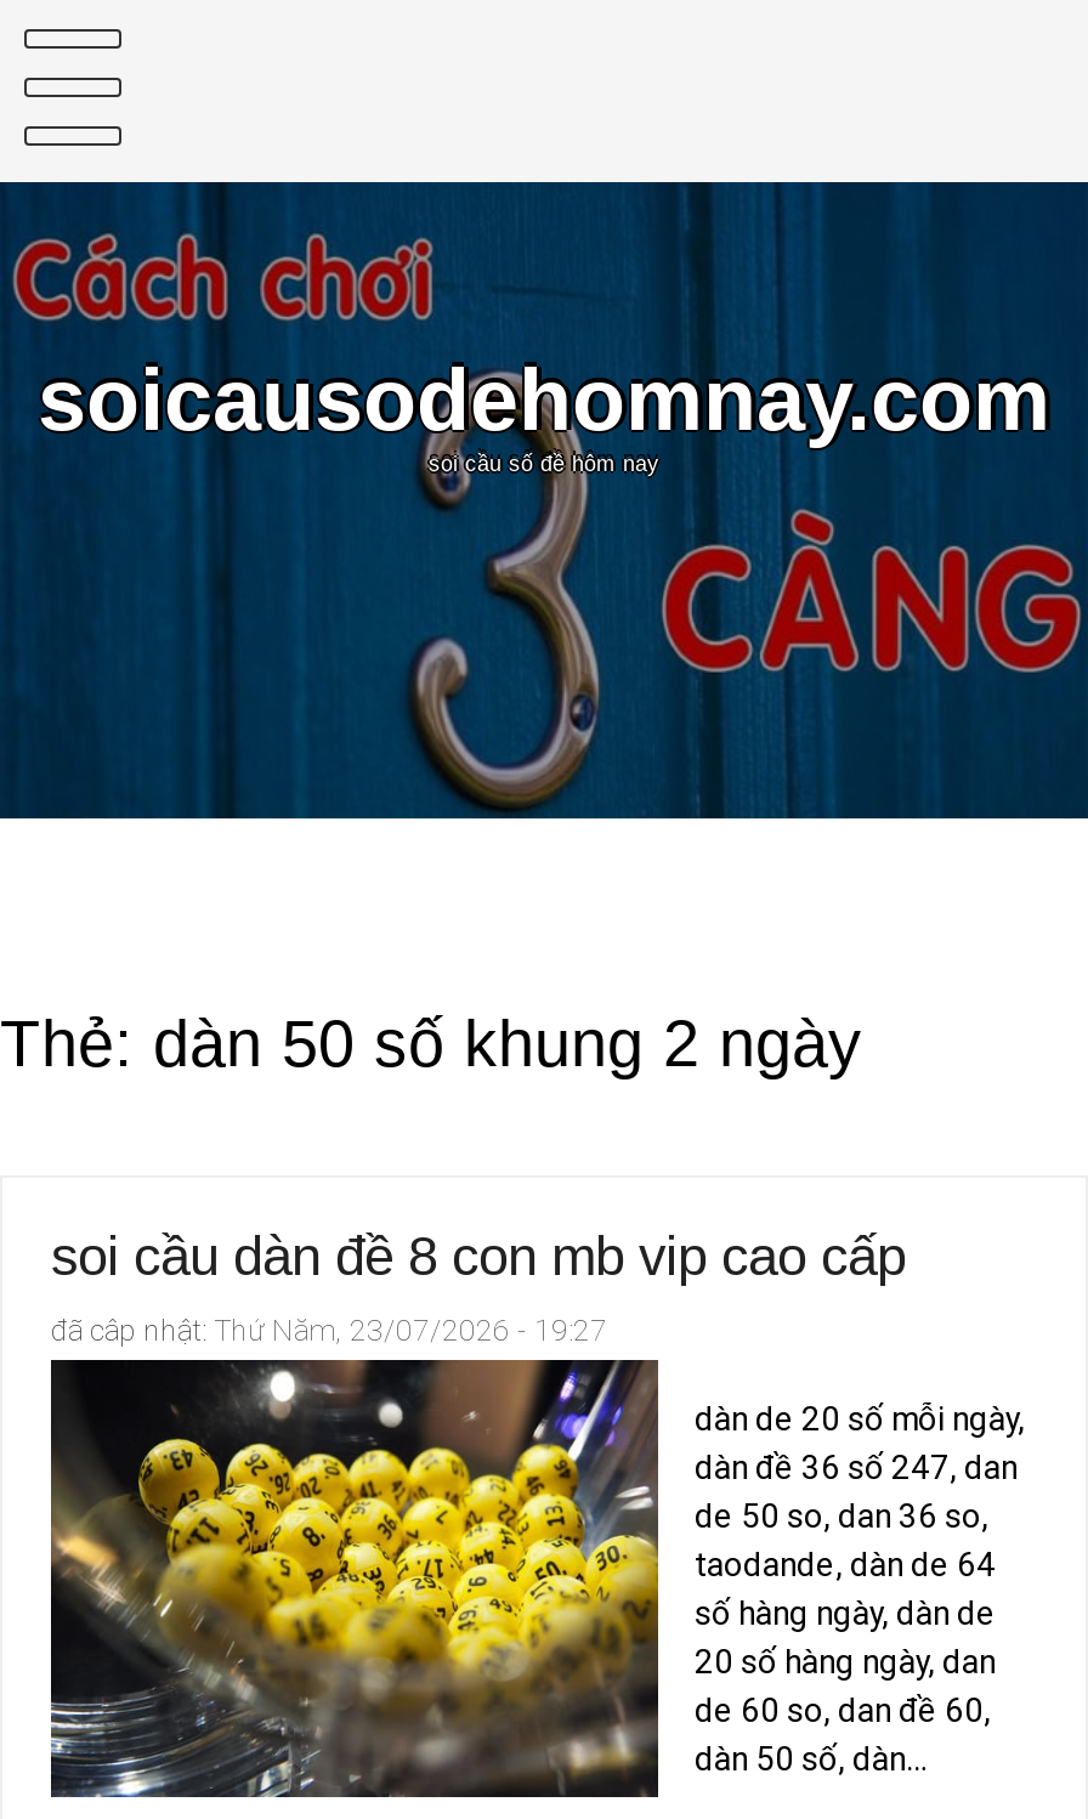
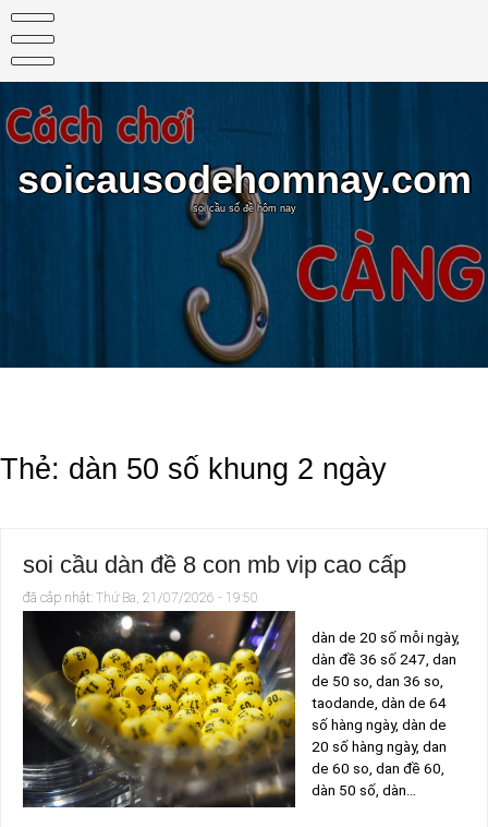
- đã câp nhật: Thứ Năm, 23/07/2026 - 19:27
+ đã câp nhật: Thứ Ba, 21/07/2026 - 19:50
